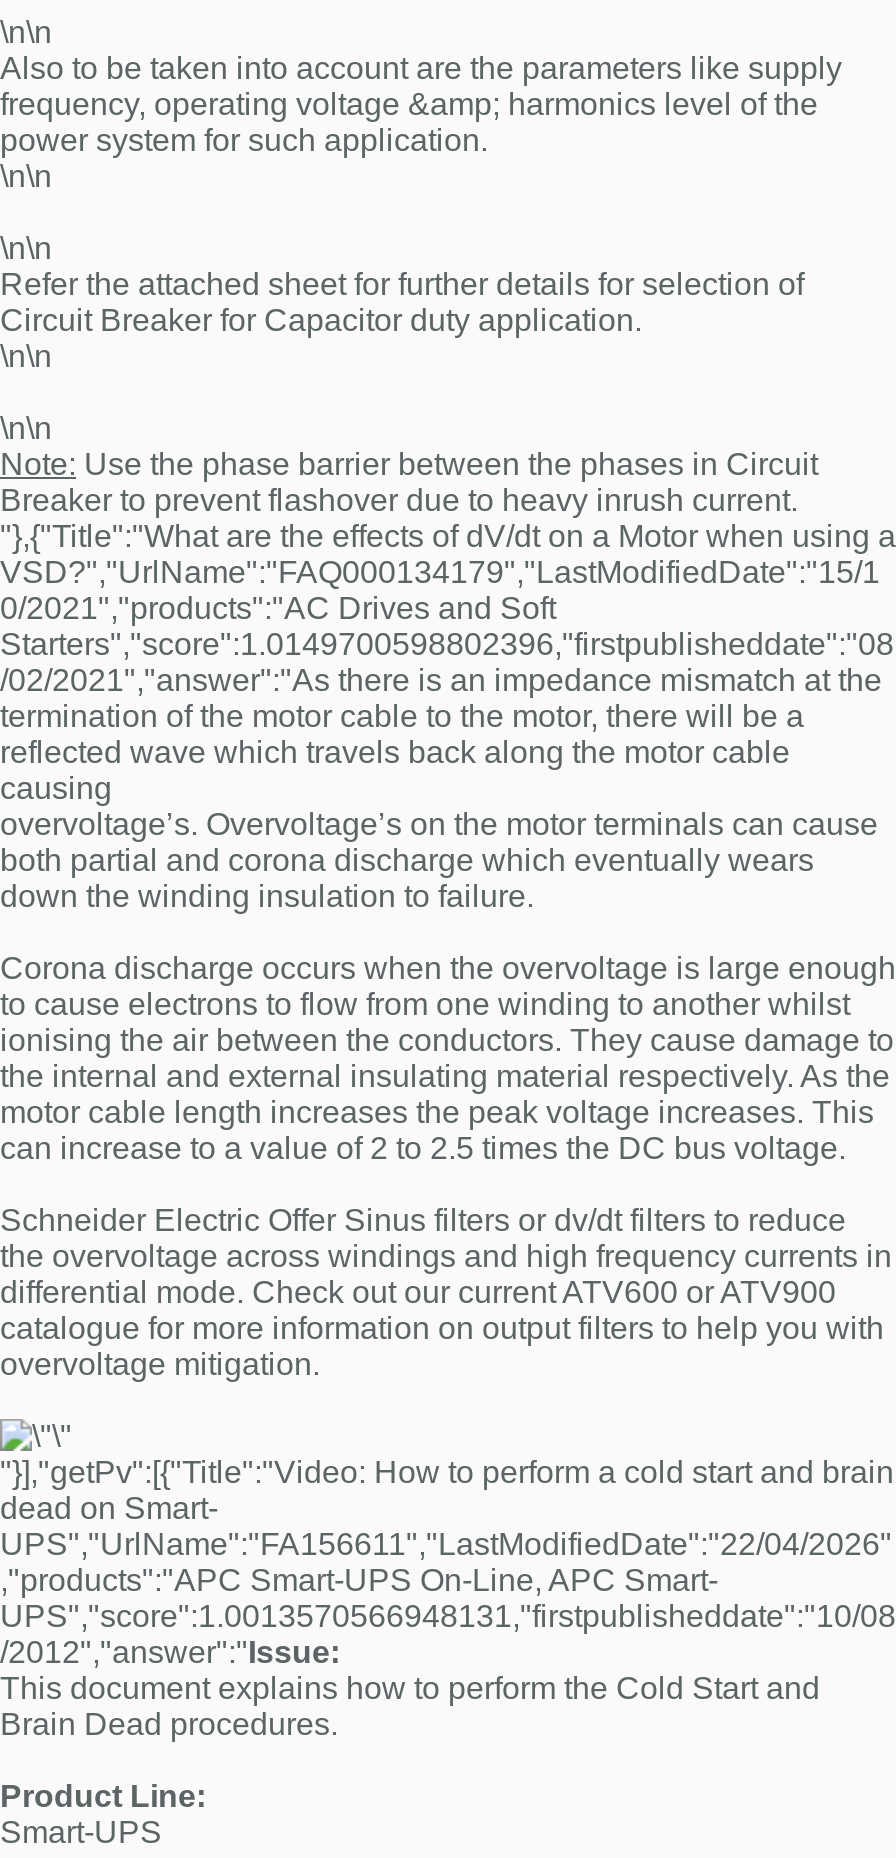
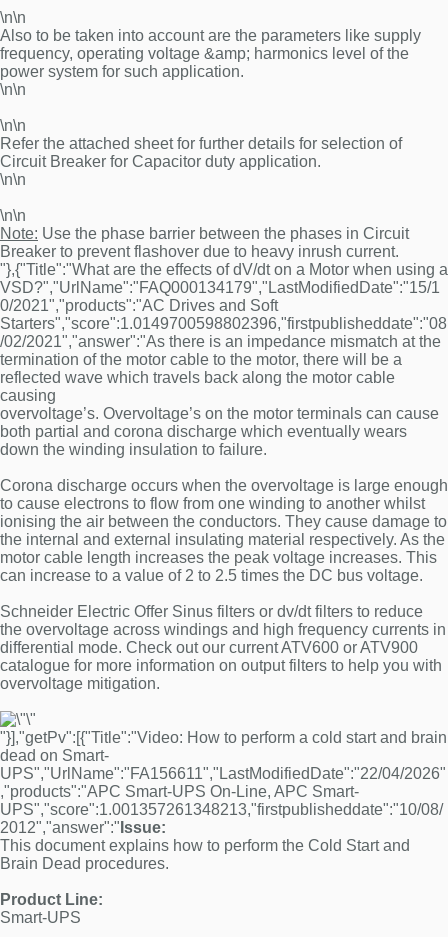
- UPS","score":1.0013570566948131,"firstpublisheddate":"10/08
- /2012","answer":"Issue:
+ UPS","score":1.001357261348213,"firstpublisheddate":"10/08/
+ 2012","answer":"Issue:
